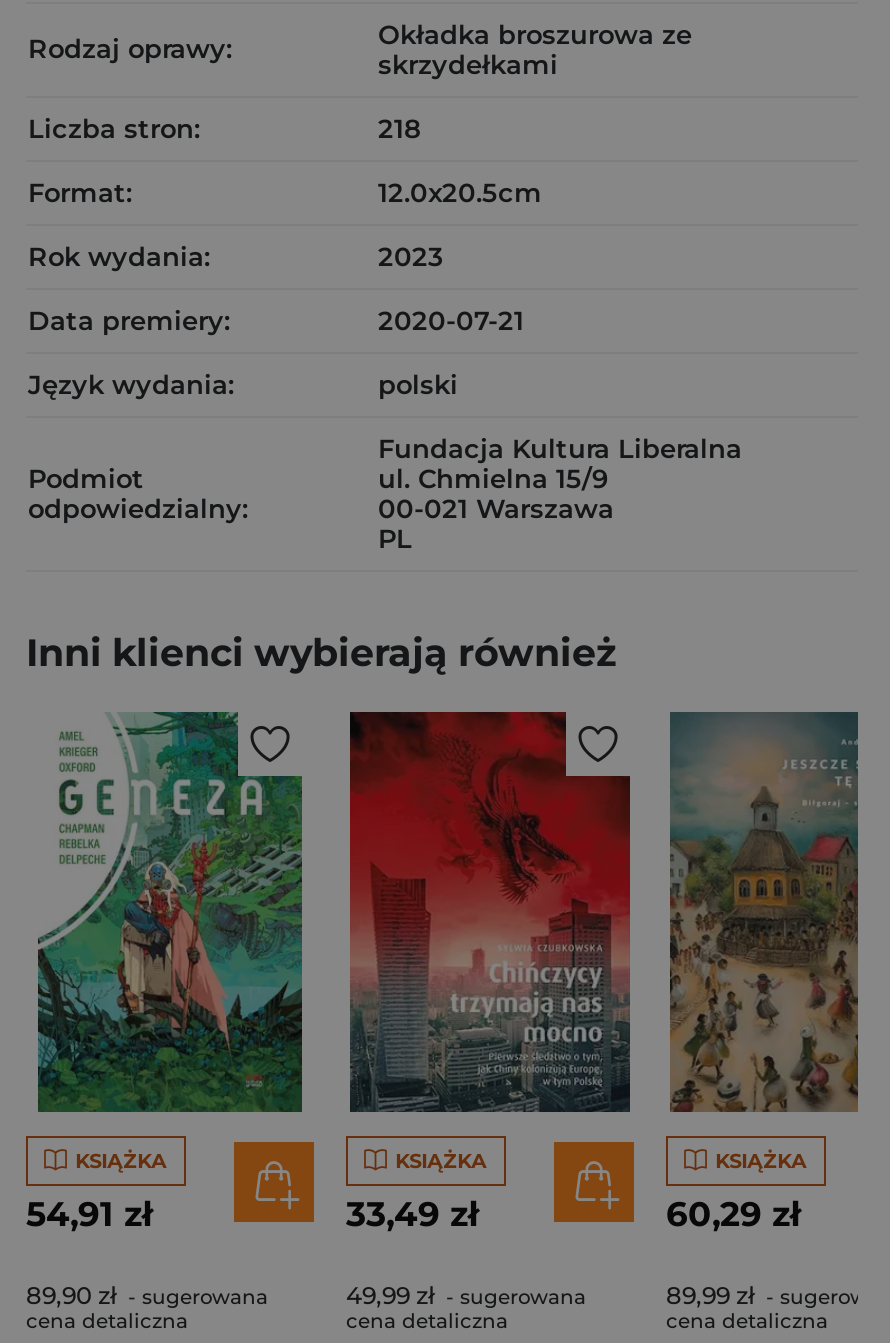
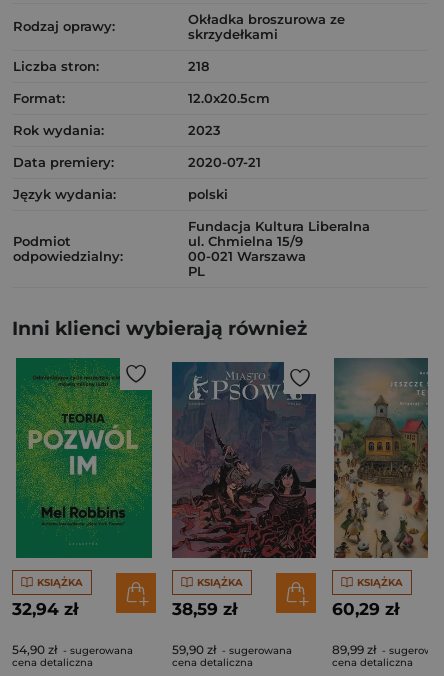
- [image]
+ [image]

- [image]
- 33,49 zł
+ [image]
+ 38,59 zł

- 54,91 zł
+ 32,94 zł

- 89,90 zł - sugerowana
+ 54,90 zł - sugerowana

- 49,99 zł - sugerowana
+ 59,90 zł - sugerowana
